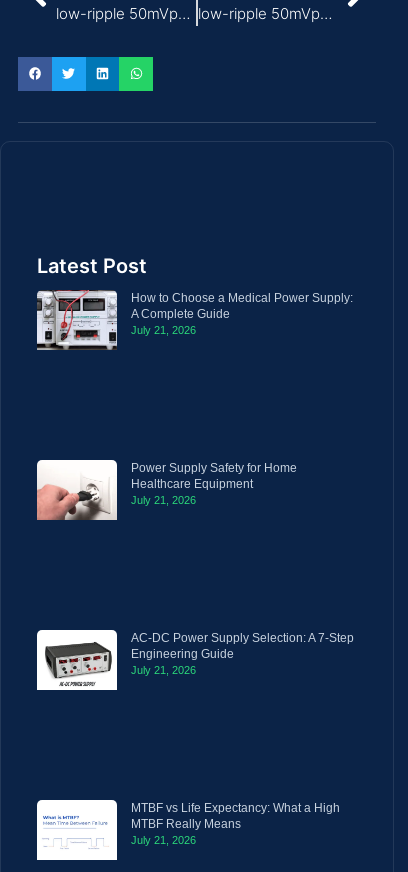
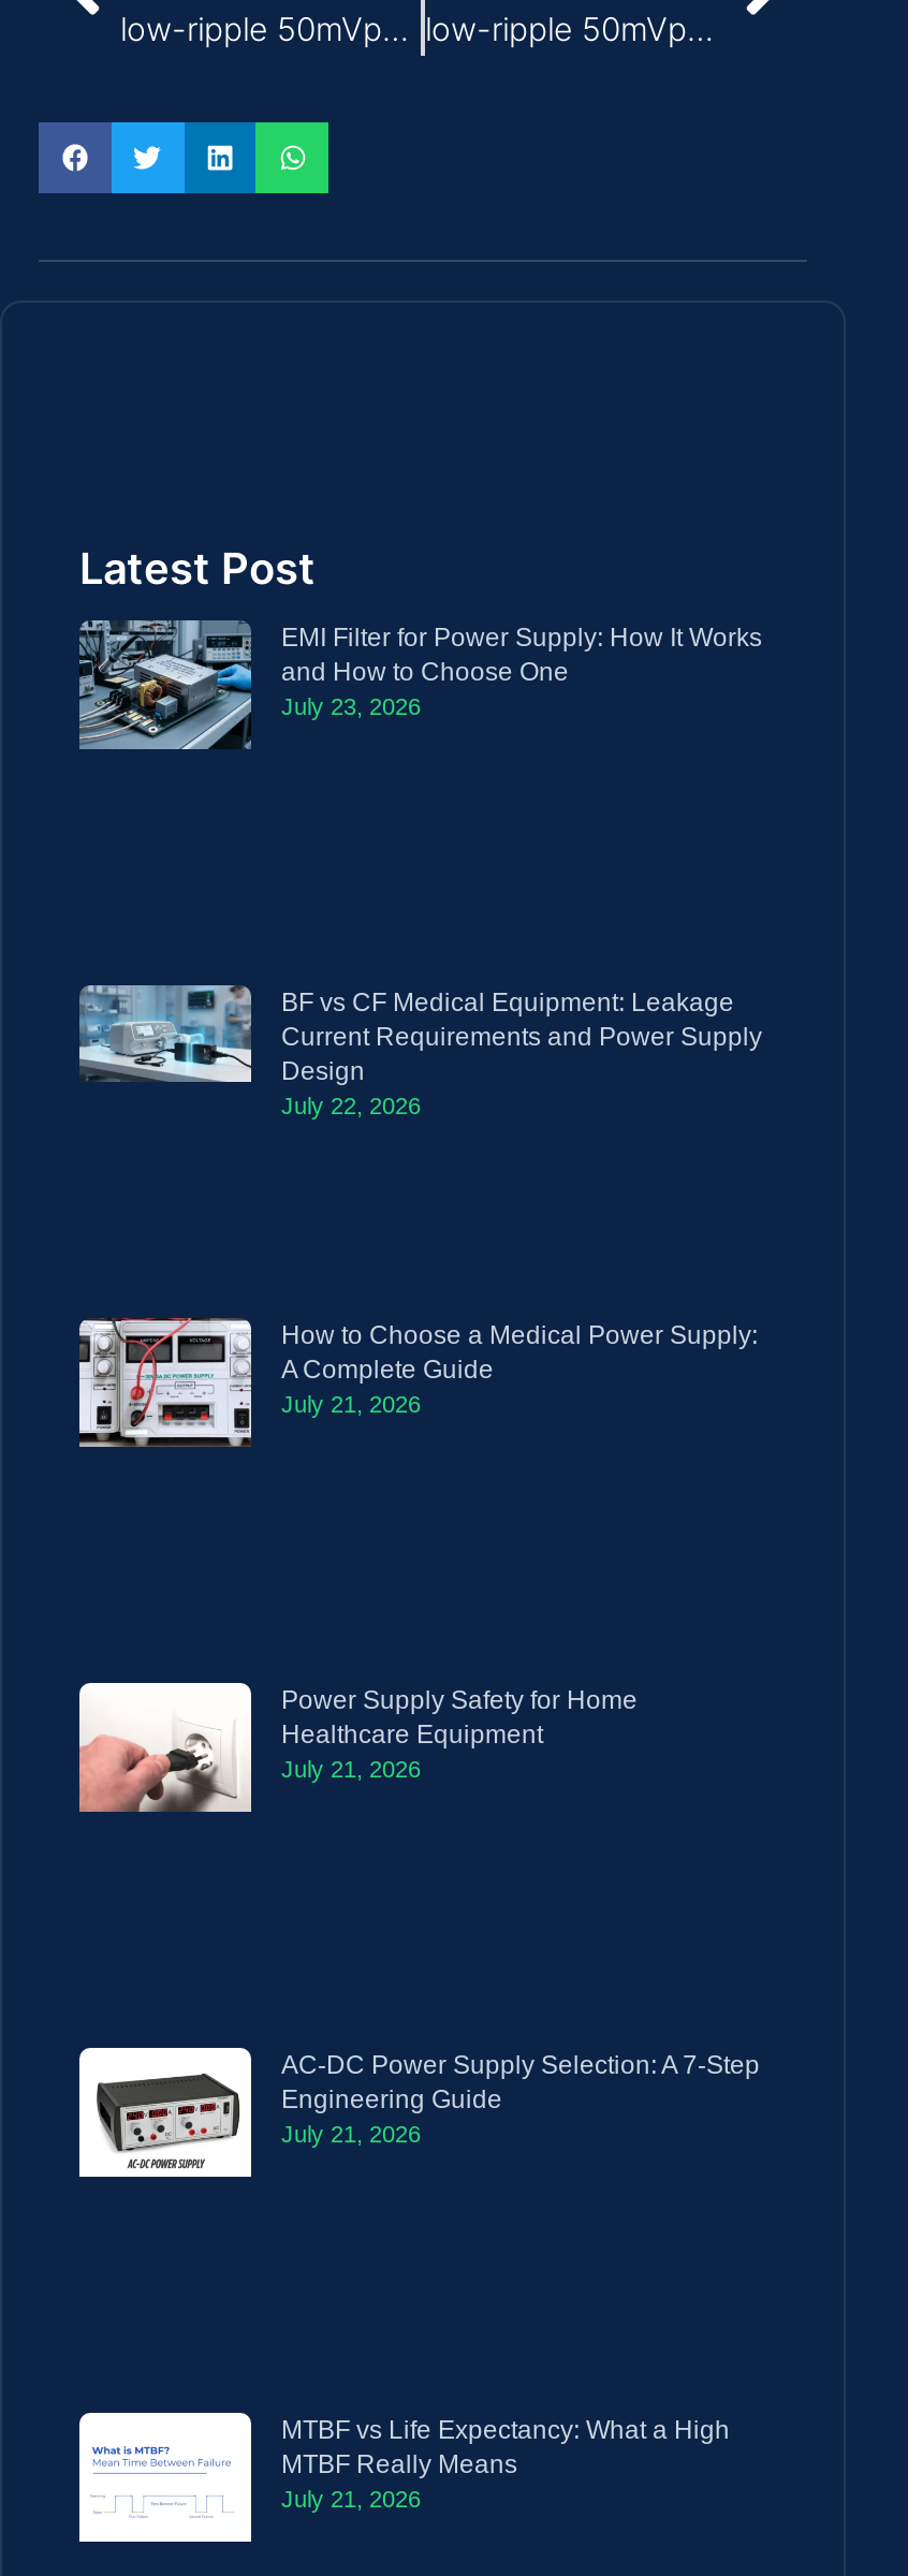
+ [image]
+ EMI Filter for Power Supply: How It Works
+ and How to Choose One
+ July 23, 2026

+ [image]
+ BF vs CF Medical Equipment: Leakage
+ Current Requirements and Power Supply
+ Design
+ July 22, 2026
